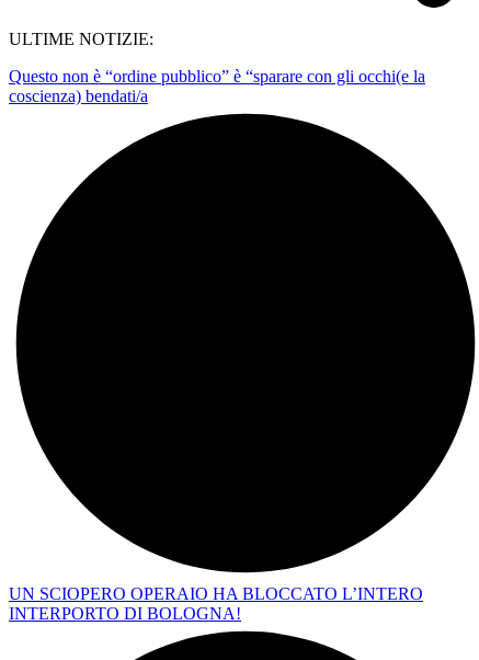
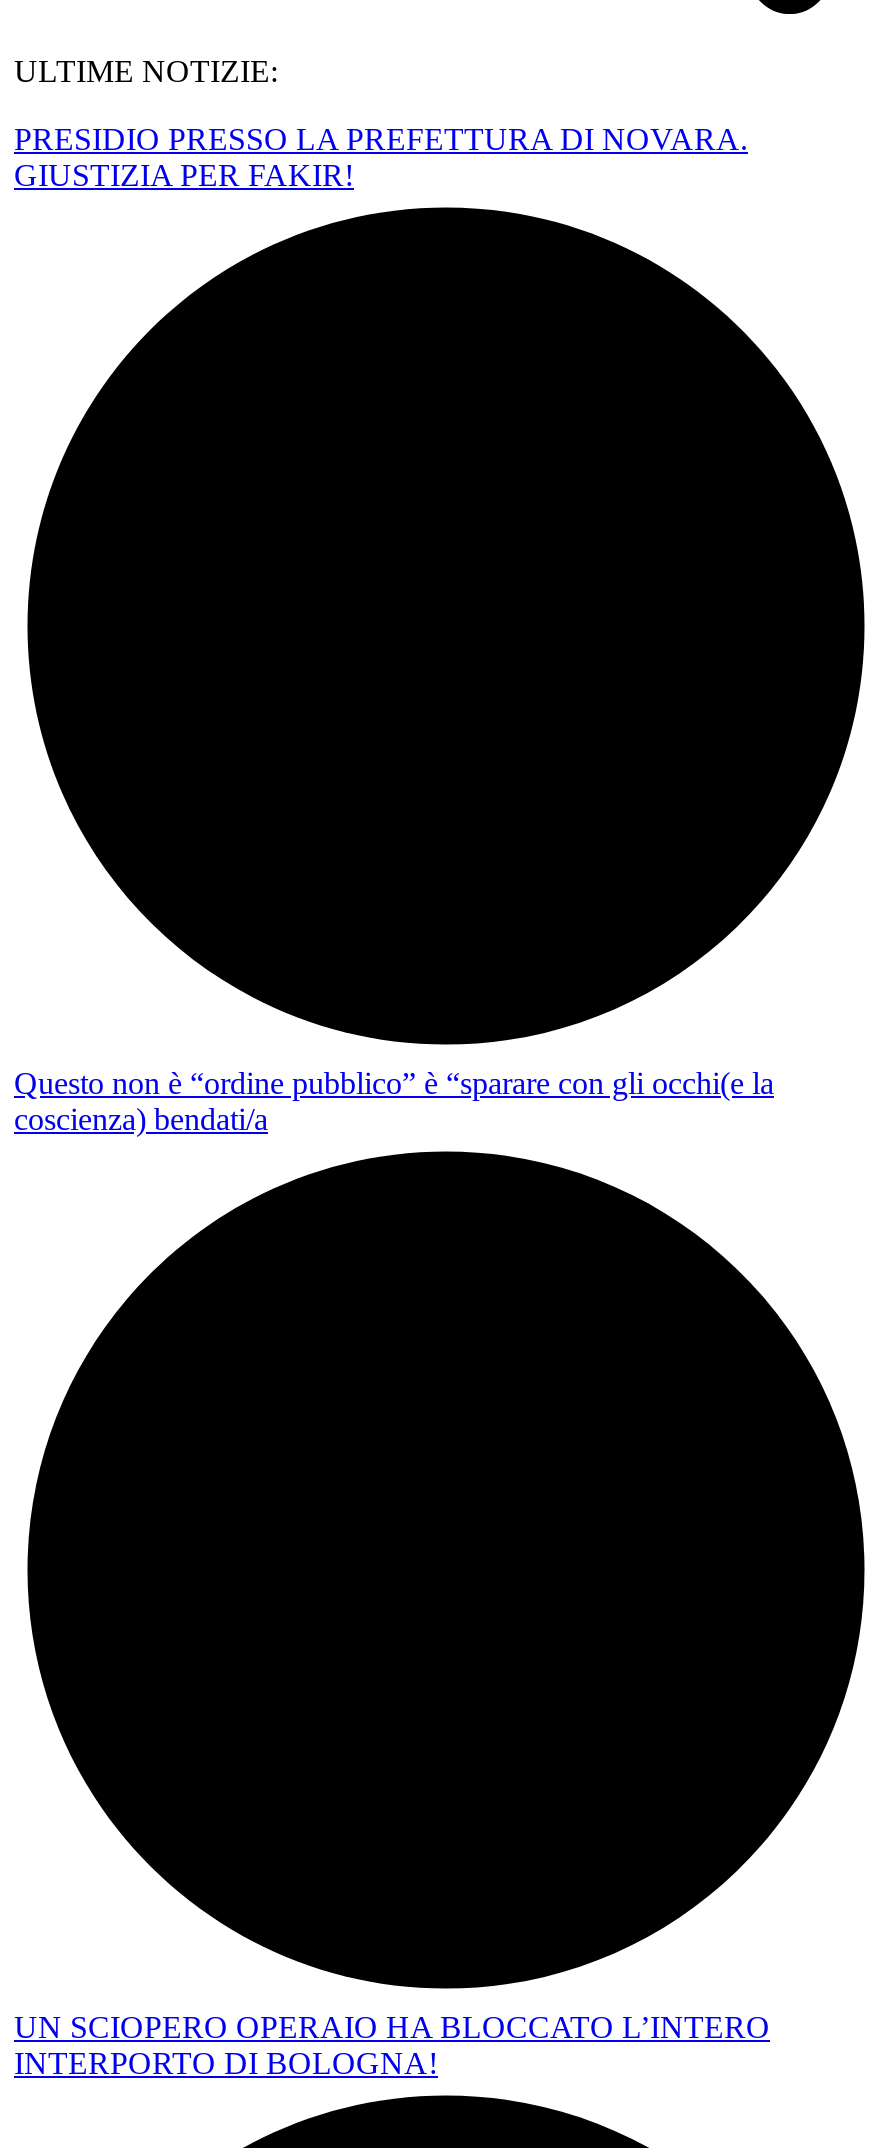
+ PRESIDIO PRESSO LA PREFETTURA DI NOVARA.
+ GIUSTIZIA PER FAKIR!
